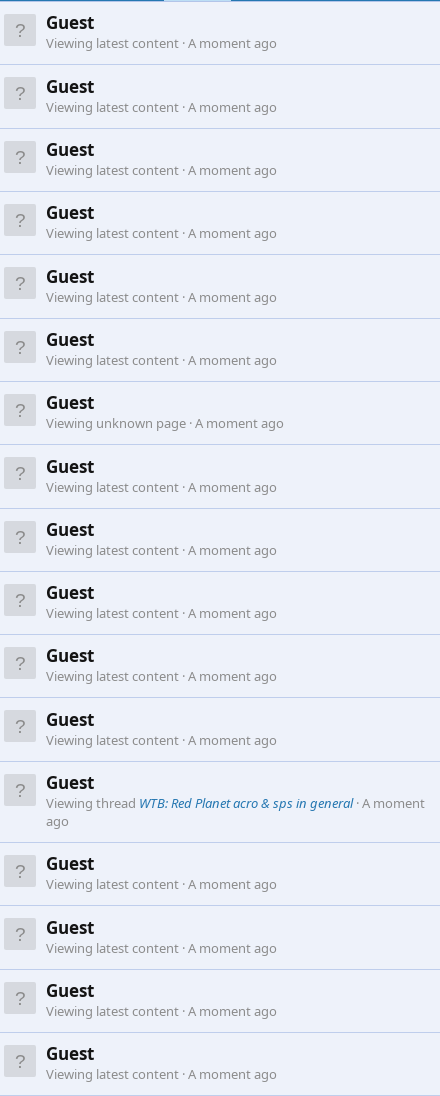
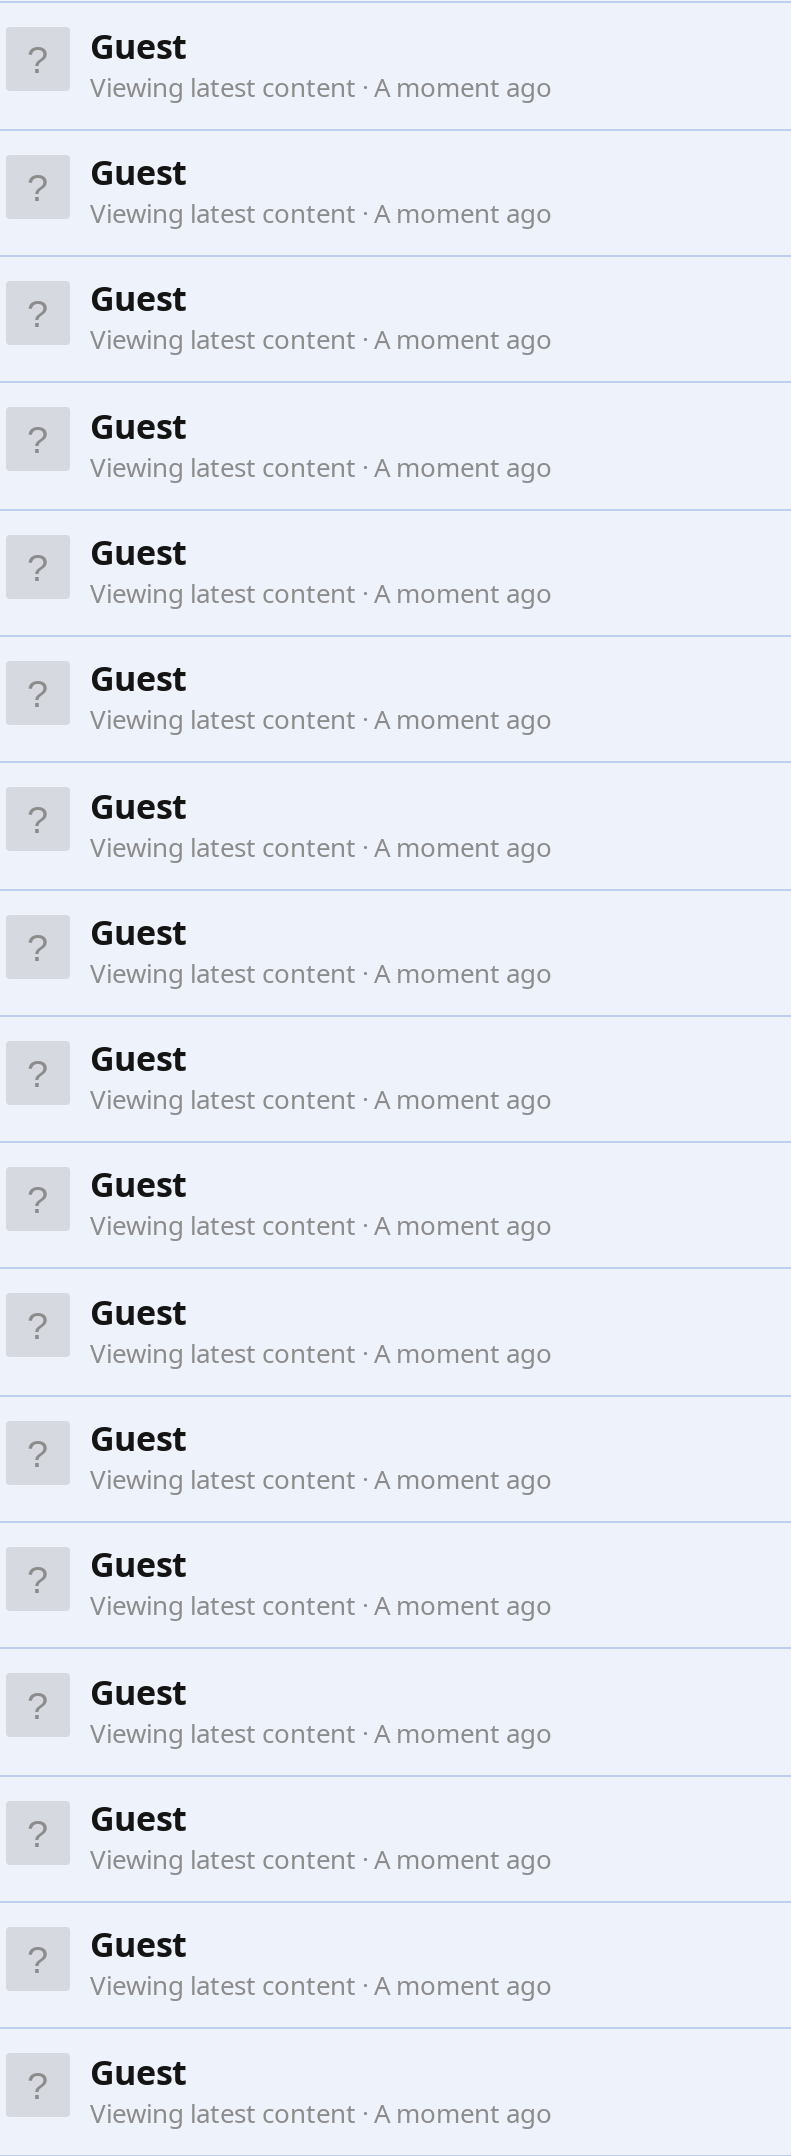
- Viewing unknown page A moment ago
+ Viewing latest content A moment ago

- Viewing thread WTB: Red Planet acro & sps in general A moment
- ago
+ Viewing latest content A moment ago
